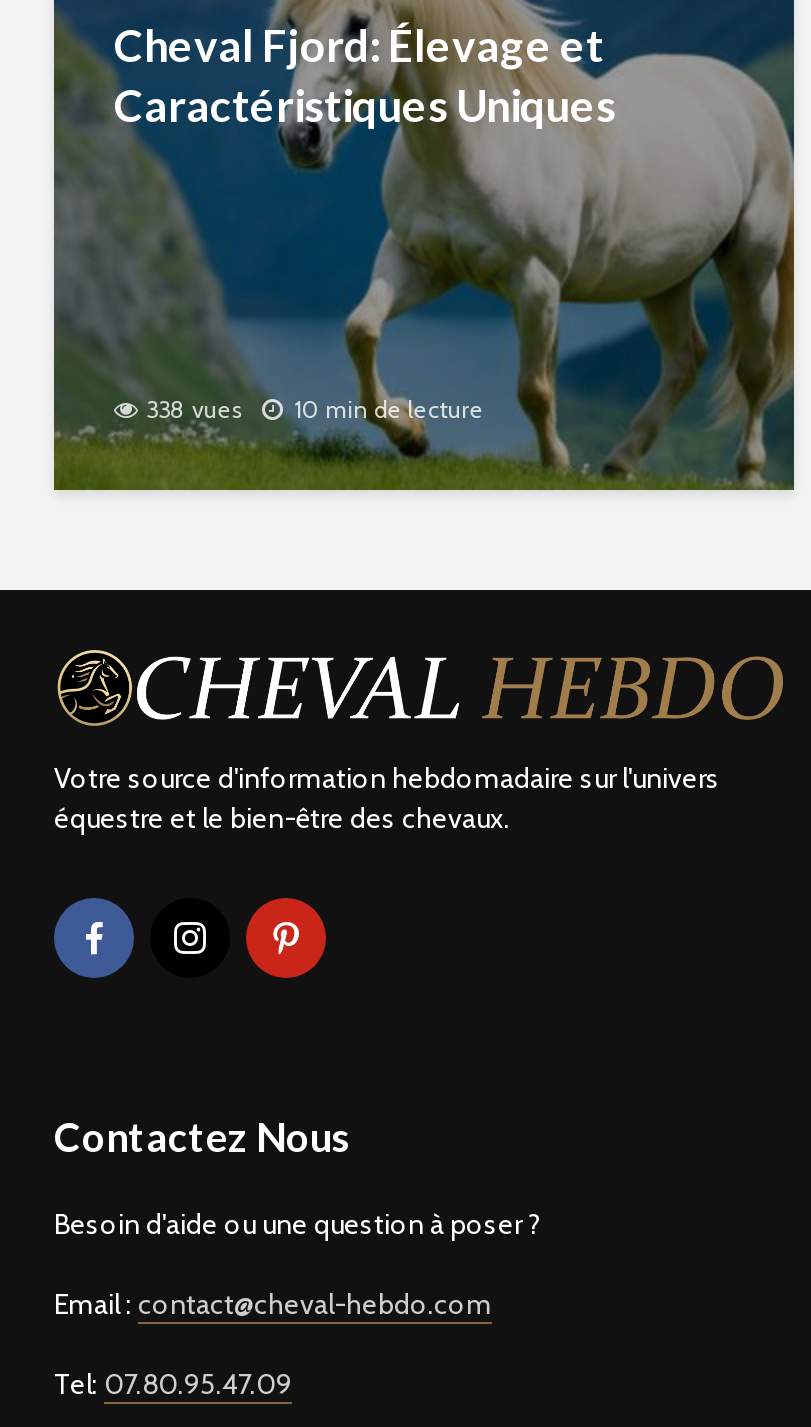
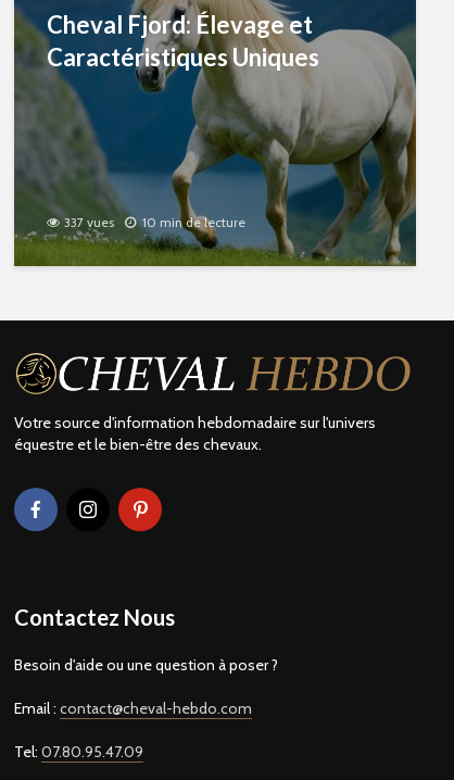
- 338 vues 10 min de lecture
+ 337 vues 10 min de lecture
